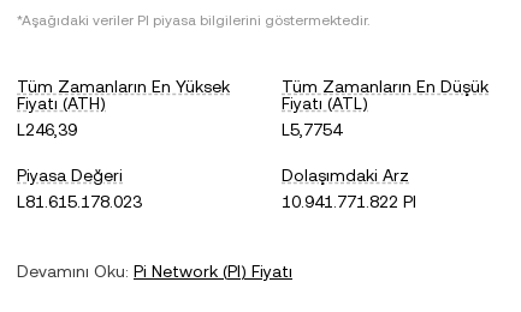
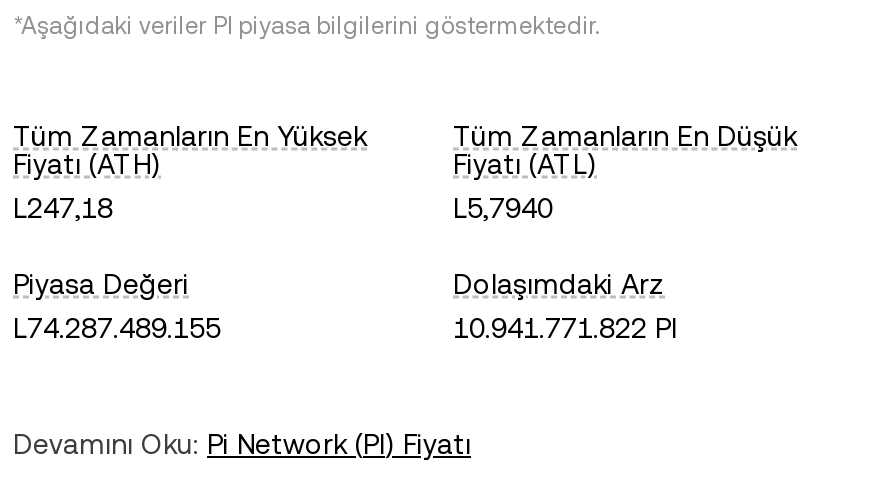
- L246,39
+ L247,18

- L5,7754
+ L5,7940

- L81.615.178.023
+ L74.287.489.155
